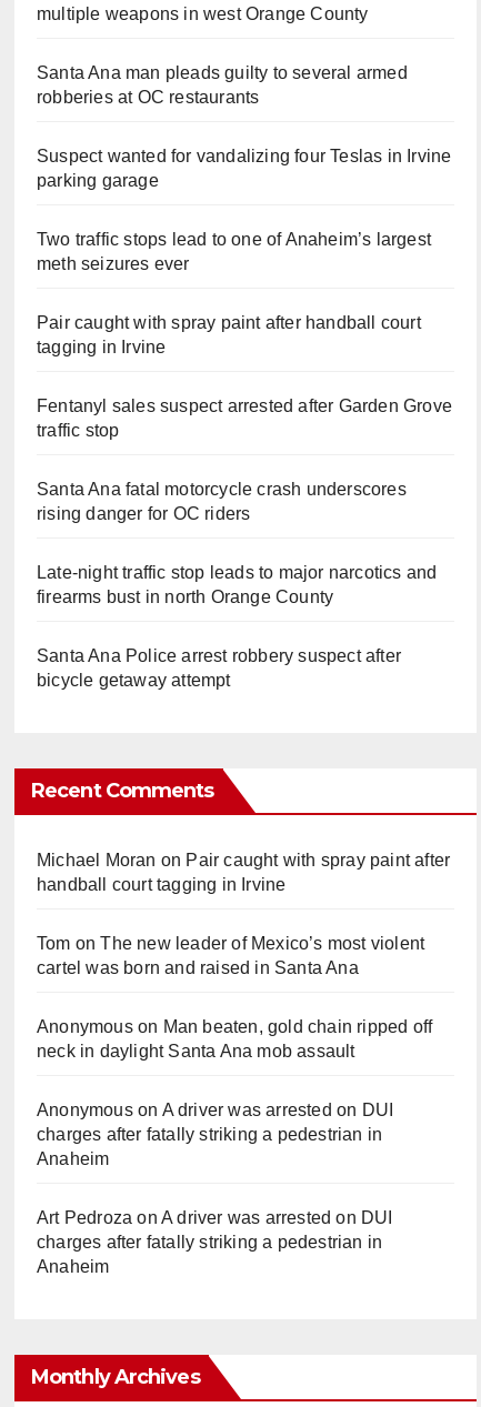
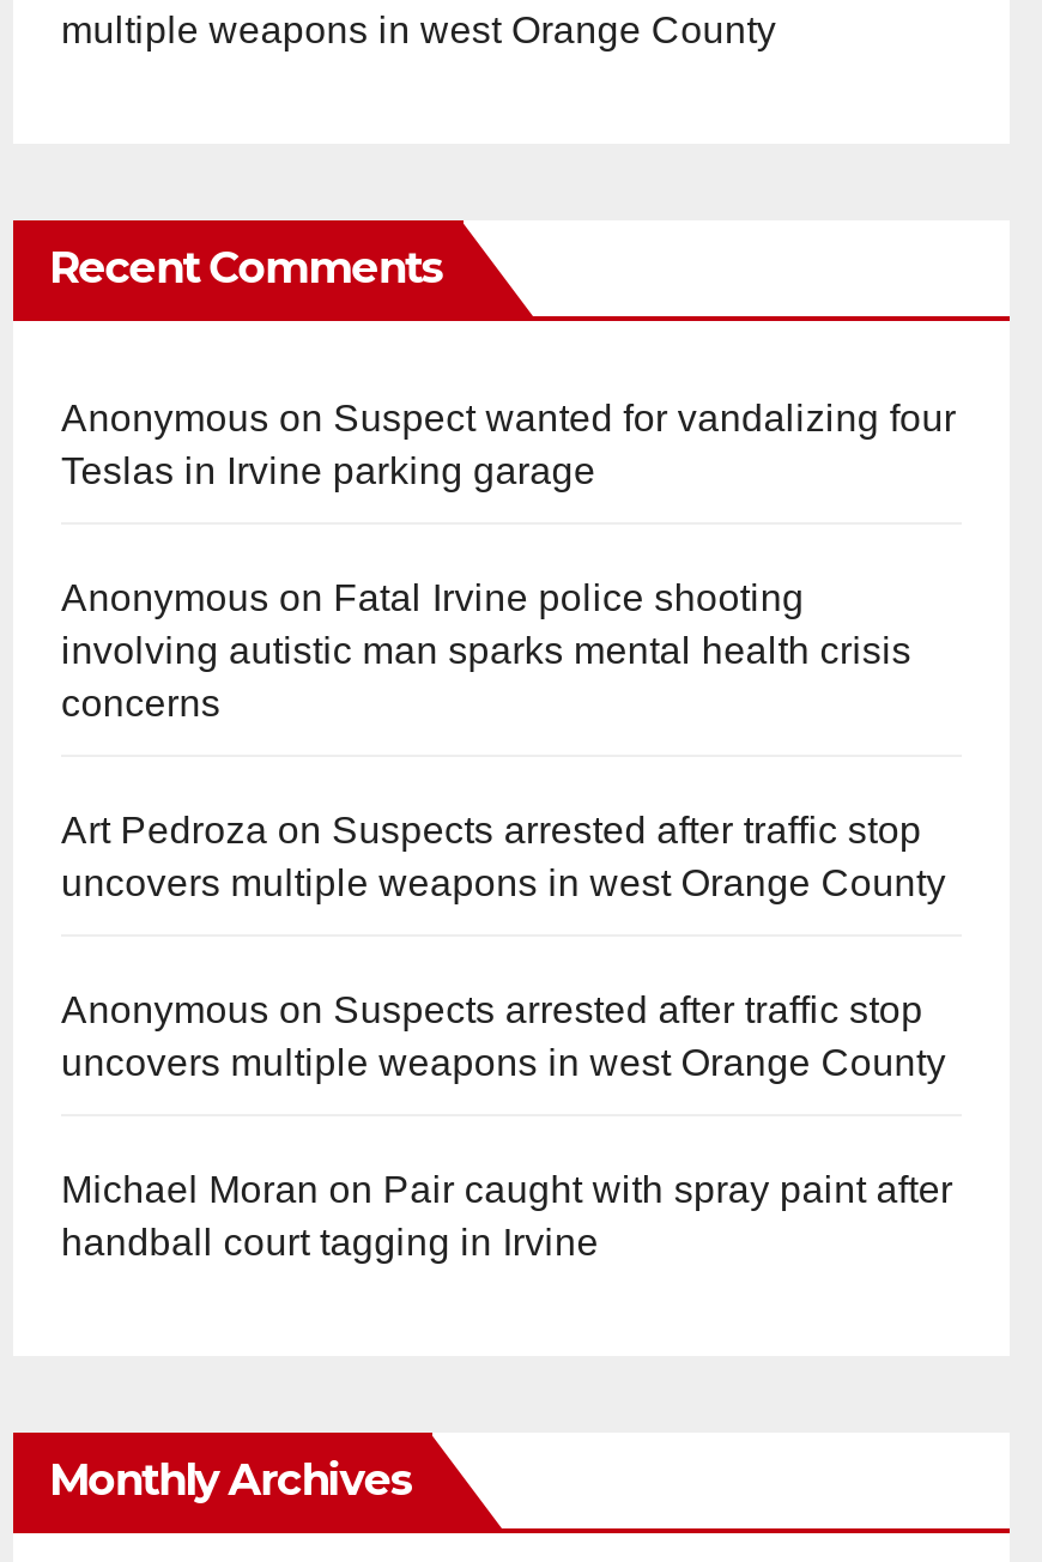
- Santa Ana man pleads guilty to several armed
- robberies at OC restaurants
- Suspect wanted for vandalizing four Teslas in Irvine
- parking garage
- Two traffic stops lead to one of Anaheim’s largest
- meth seizures ever
- Pair caught with spray paint after handball court
- tagging in Irvine
- Fentanyl sales suspect arrested after Garden Grove
- traffic stop
- Santa Ana fatal motorcycle crash underscores
- rising danger for OC riders
- Late‑night traffic stop leads to major narcotics and
- firearms bust in north Orange County
- Santa Ana Police arrest robbery suspect after
- bicycle getaway attempt

+ Anonymous on Suspect wanted for vandalizing four
+ Teslas in Irvine parking garage
+ Anonymous on Fatal Irvine police shooting
+ involving autistic man sparks mental health crisis
+ concerns
+ Art Pedroza on Suspects arrested after traffic stop
+ uncovers multiple weapons in west Orange County
+ Anonymous on Suspects arrested after traffic stop
+ uncovers multiple weapons in west Orange County

- Tom on The new leader of Mexico’s most violent
- cartel was born and raised in Santa Ana
- Anonymous on Man beaten, gold chain ripped off
- neck in daylight Santa Ana mob assault
- Anonymous on A driver was arrested on DUI
- charges after fatally striking a pedestrian in
- Anaheim
- Art Pedroza on A driver was arrested on DUI
- charges after fatally striking a pedestrian in
- Anaheim
